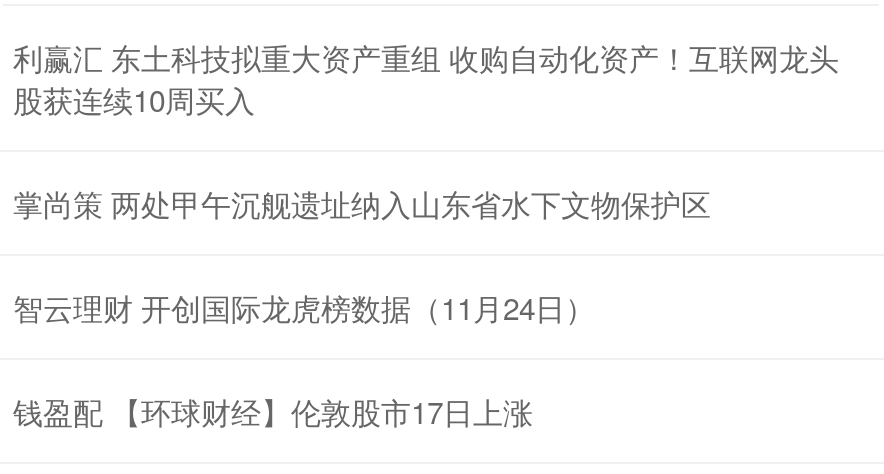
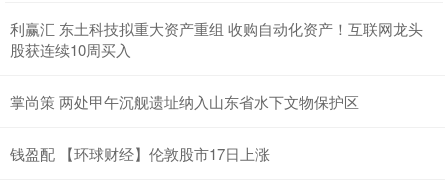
- 智云理财 开创国际龙虎榜数据（11月24日）
